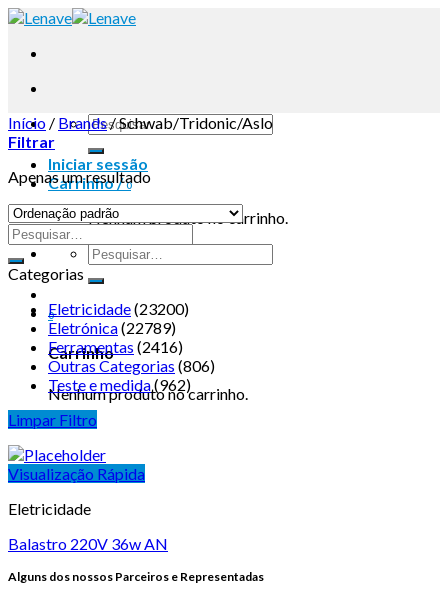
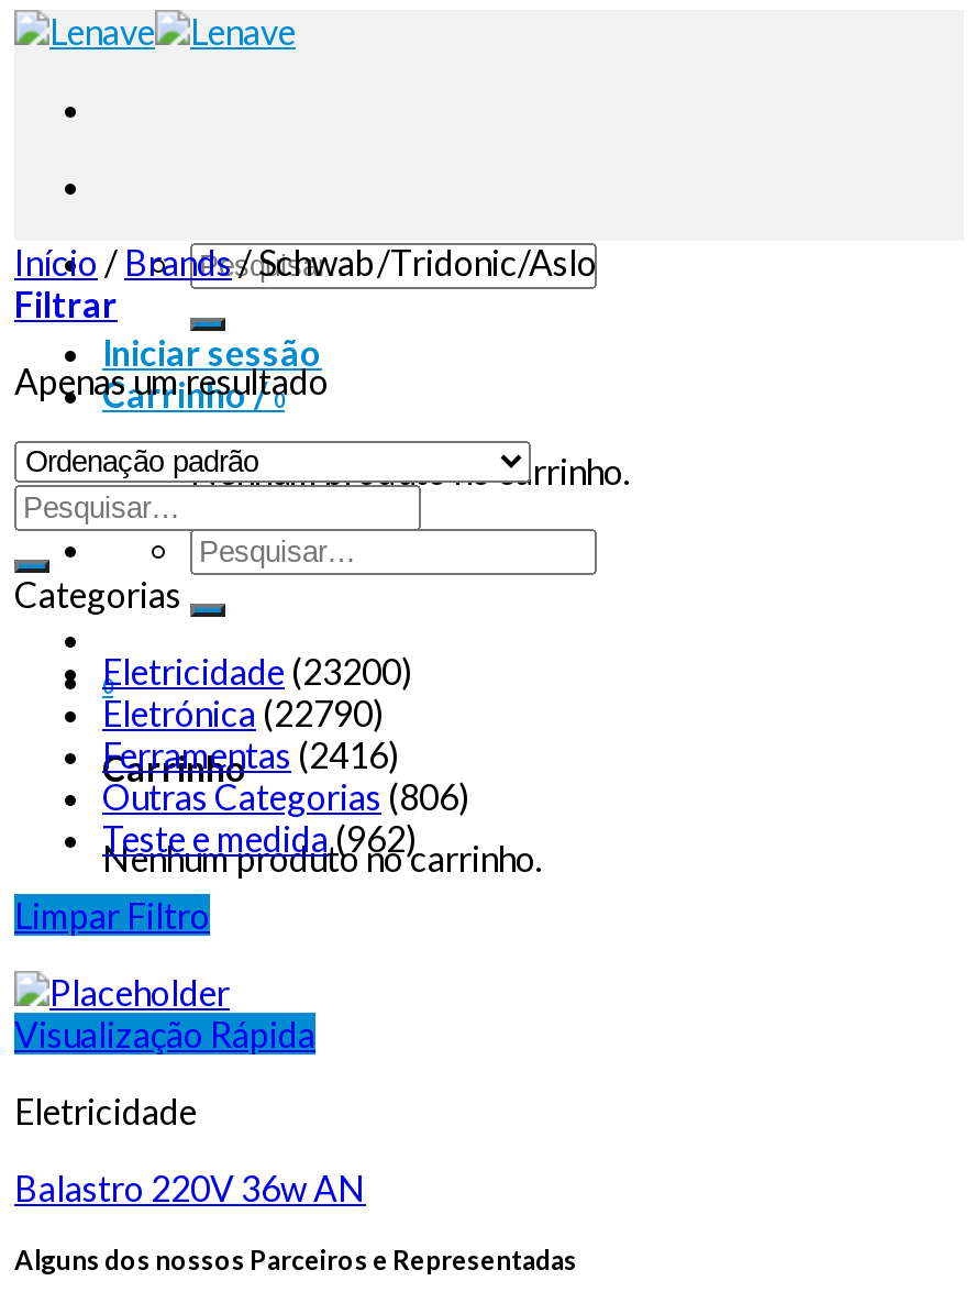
- Eletrónica (22789)
+ Eletrónica (22790)
